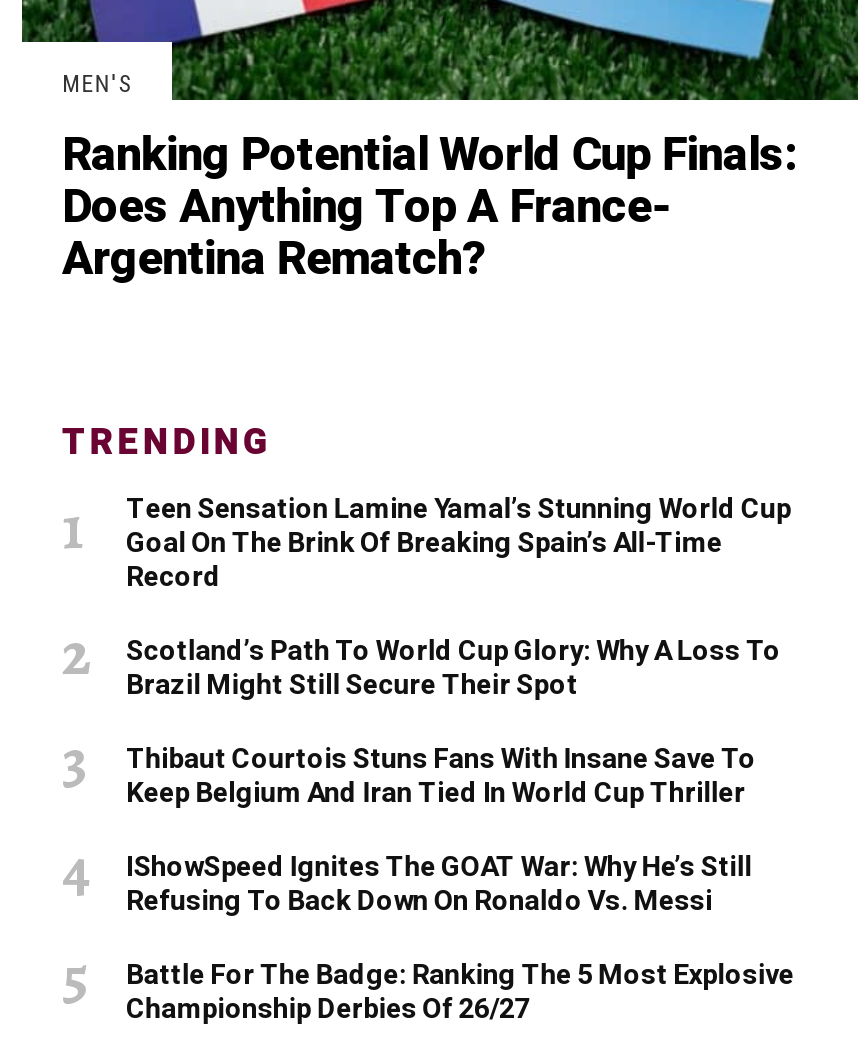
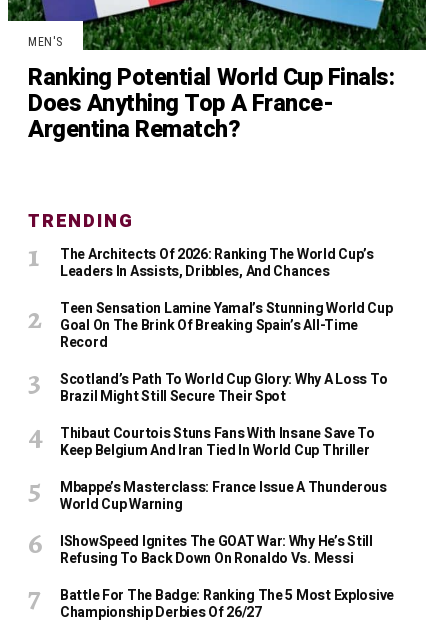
+ The Architects Of 2026: Ranking The World Cup’s
+ Leaders In Assists, Dribbles, And Chances

+ Mbappe’s Masterclass: France Issue A Thunderous
+ World Cup Warning
